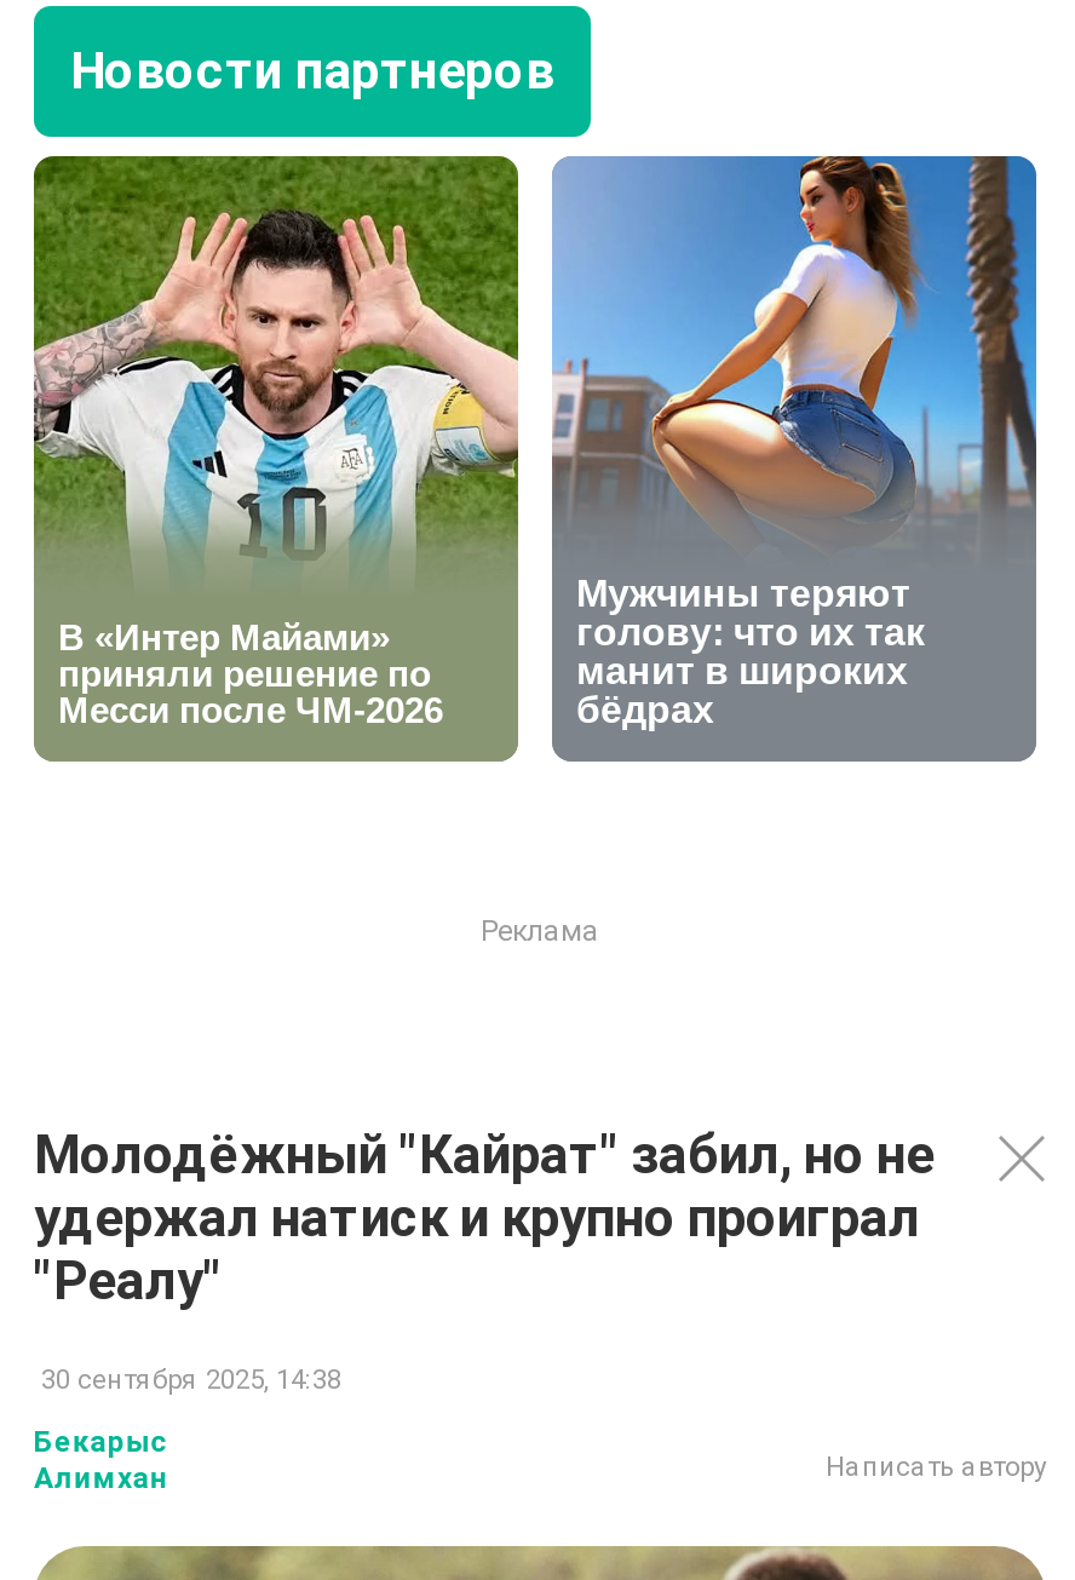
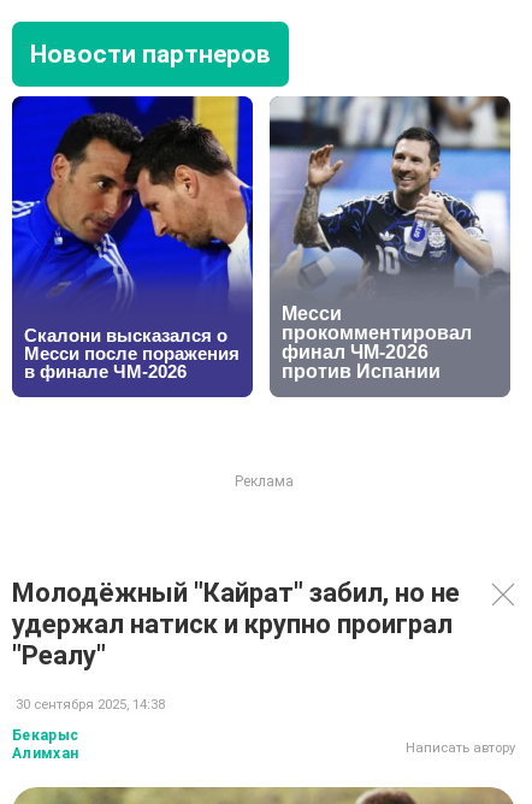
- [image]
+ [image]

- [image]
+ [image]

- [image]
+ [image]
